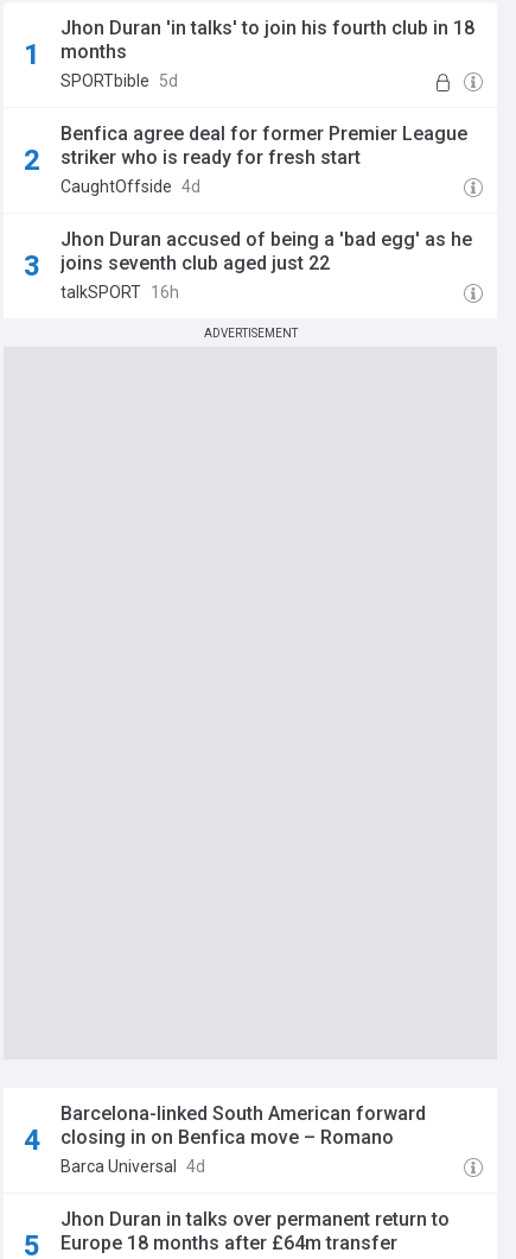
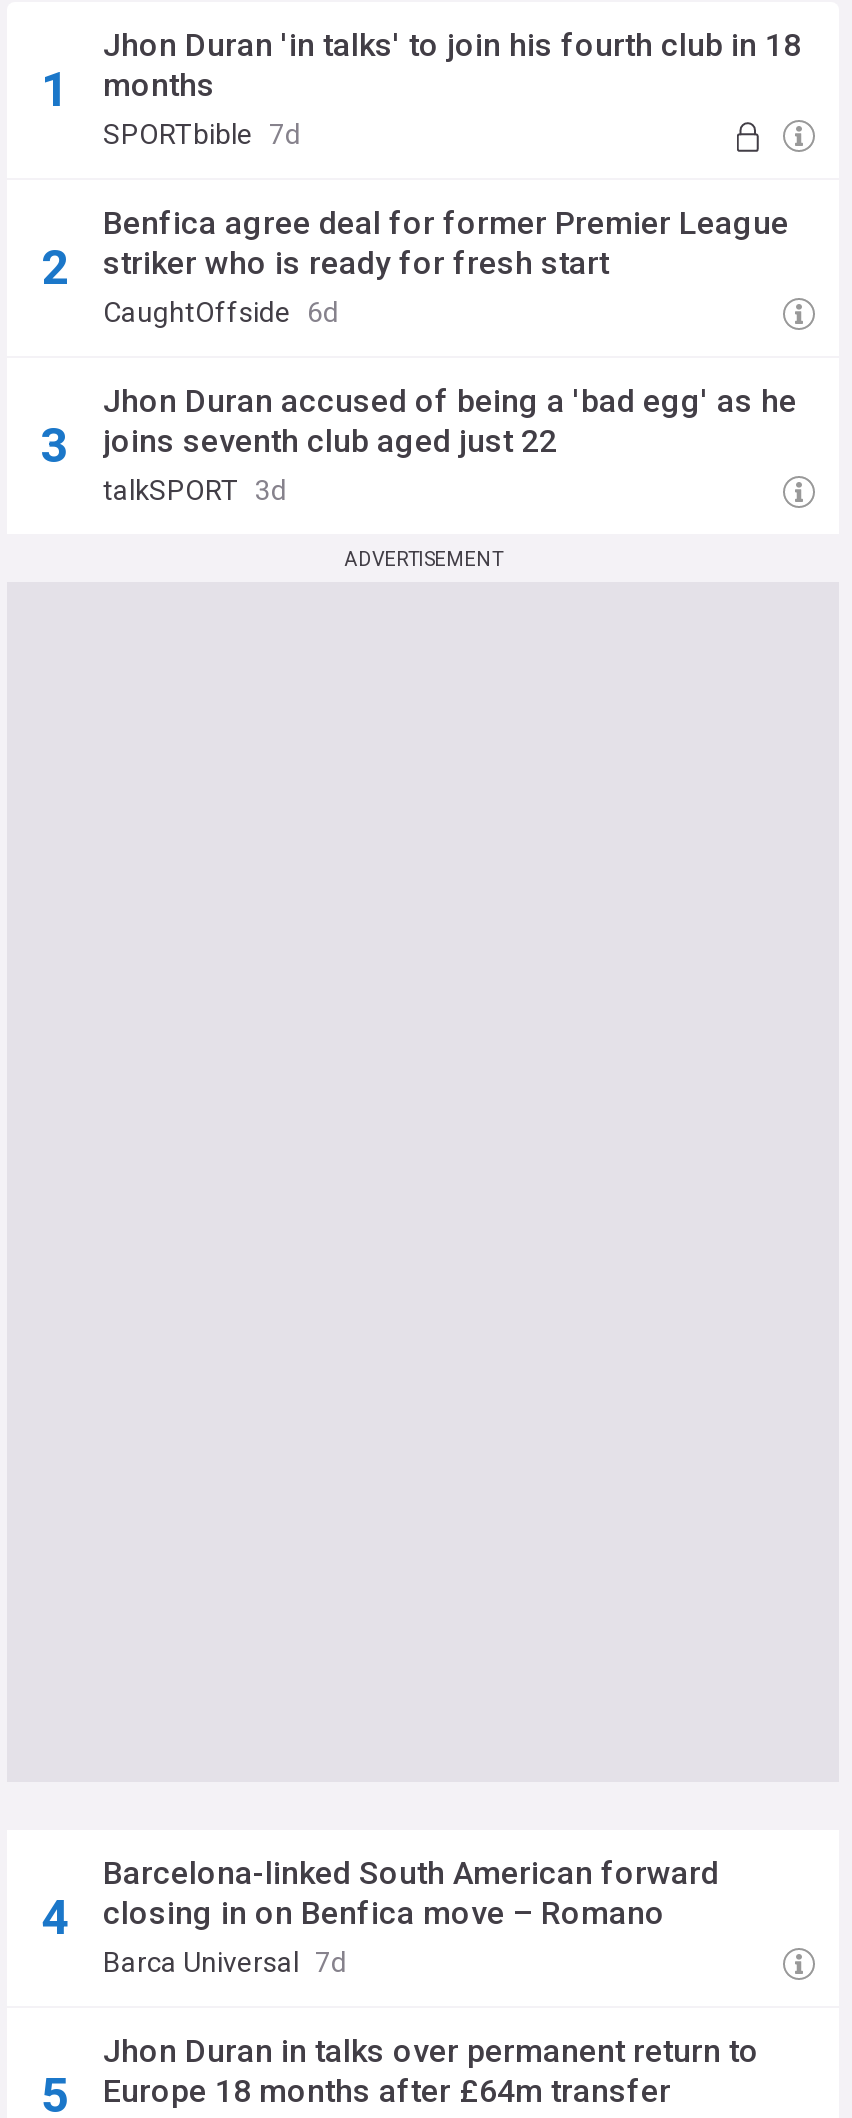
- SPORTbible 5d
+ SPORTbible 7d

- CaughtOffside 4d
+ CaughtOffside 6d

- talkSPORT 16h
+ talkSPORT 3d

- Barca Universal 4d
+ Barca Universal 7d
